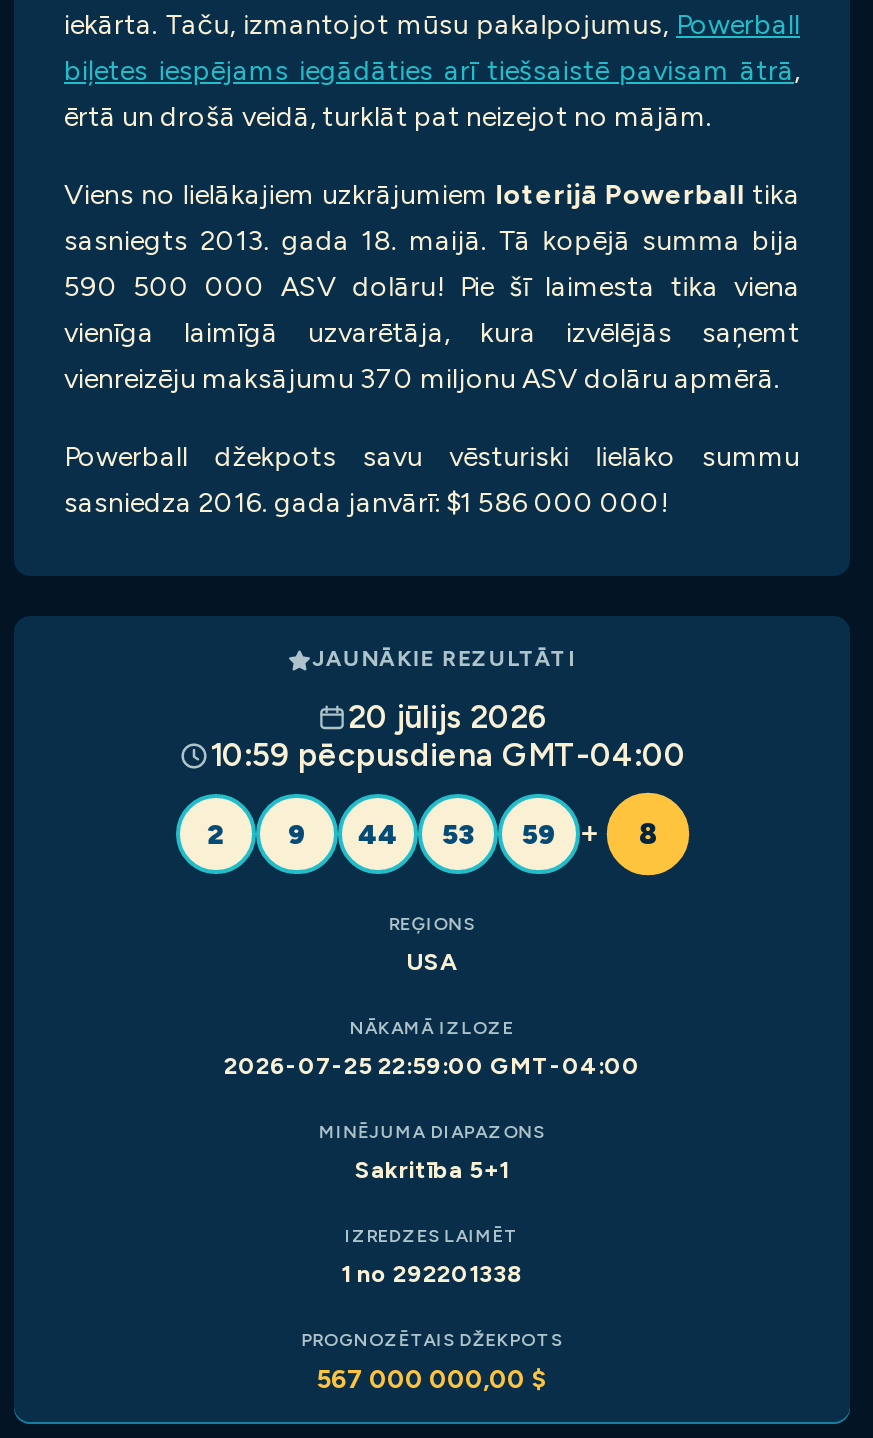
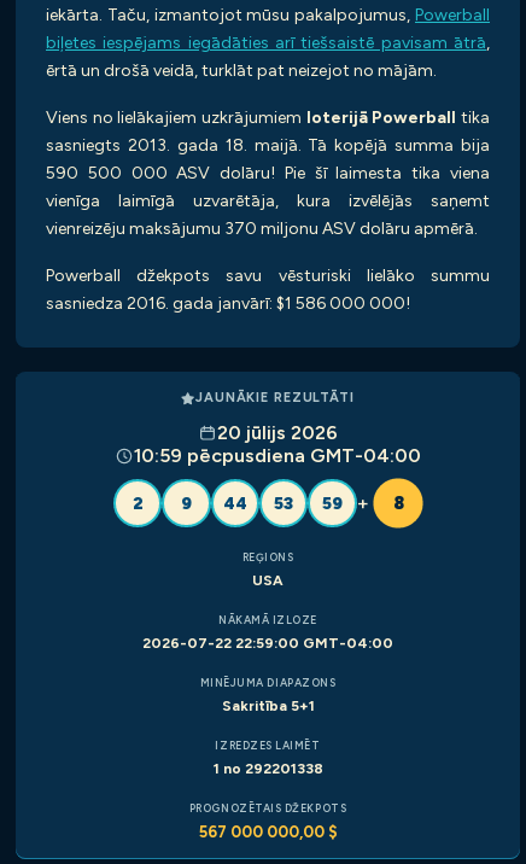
- 2026-07-25 22:59:00 GMT-04:00
+ 2026-07-22 22:59:00 GMT-04:00
